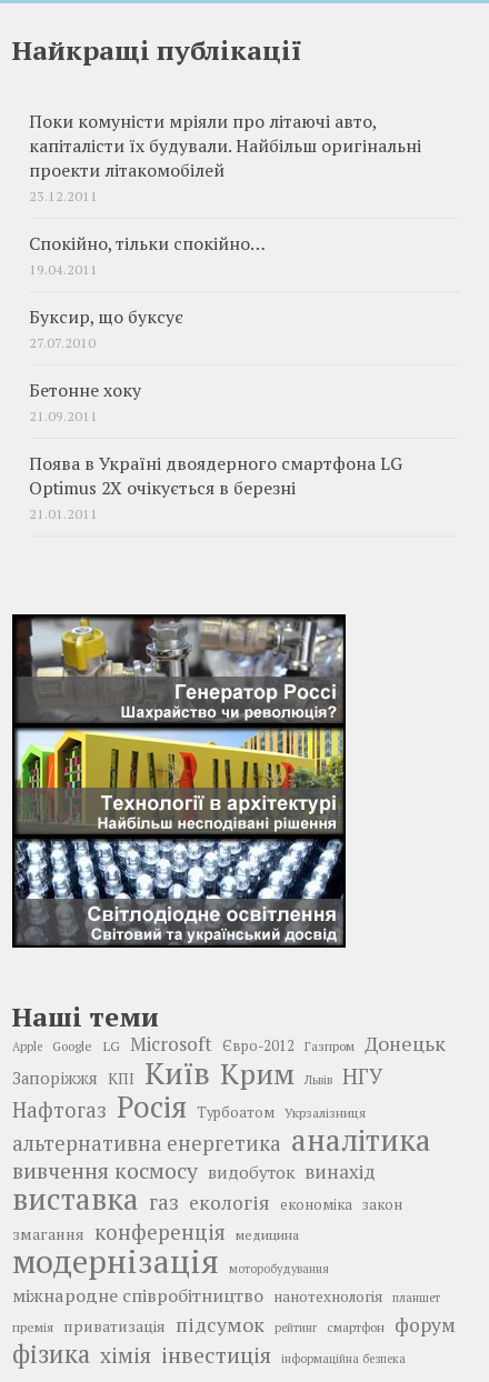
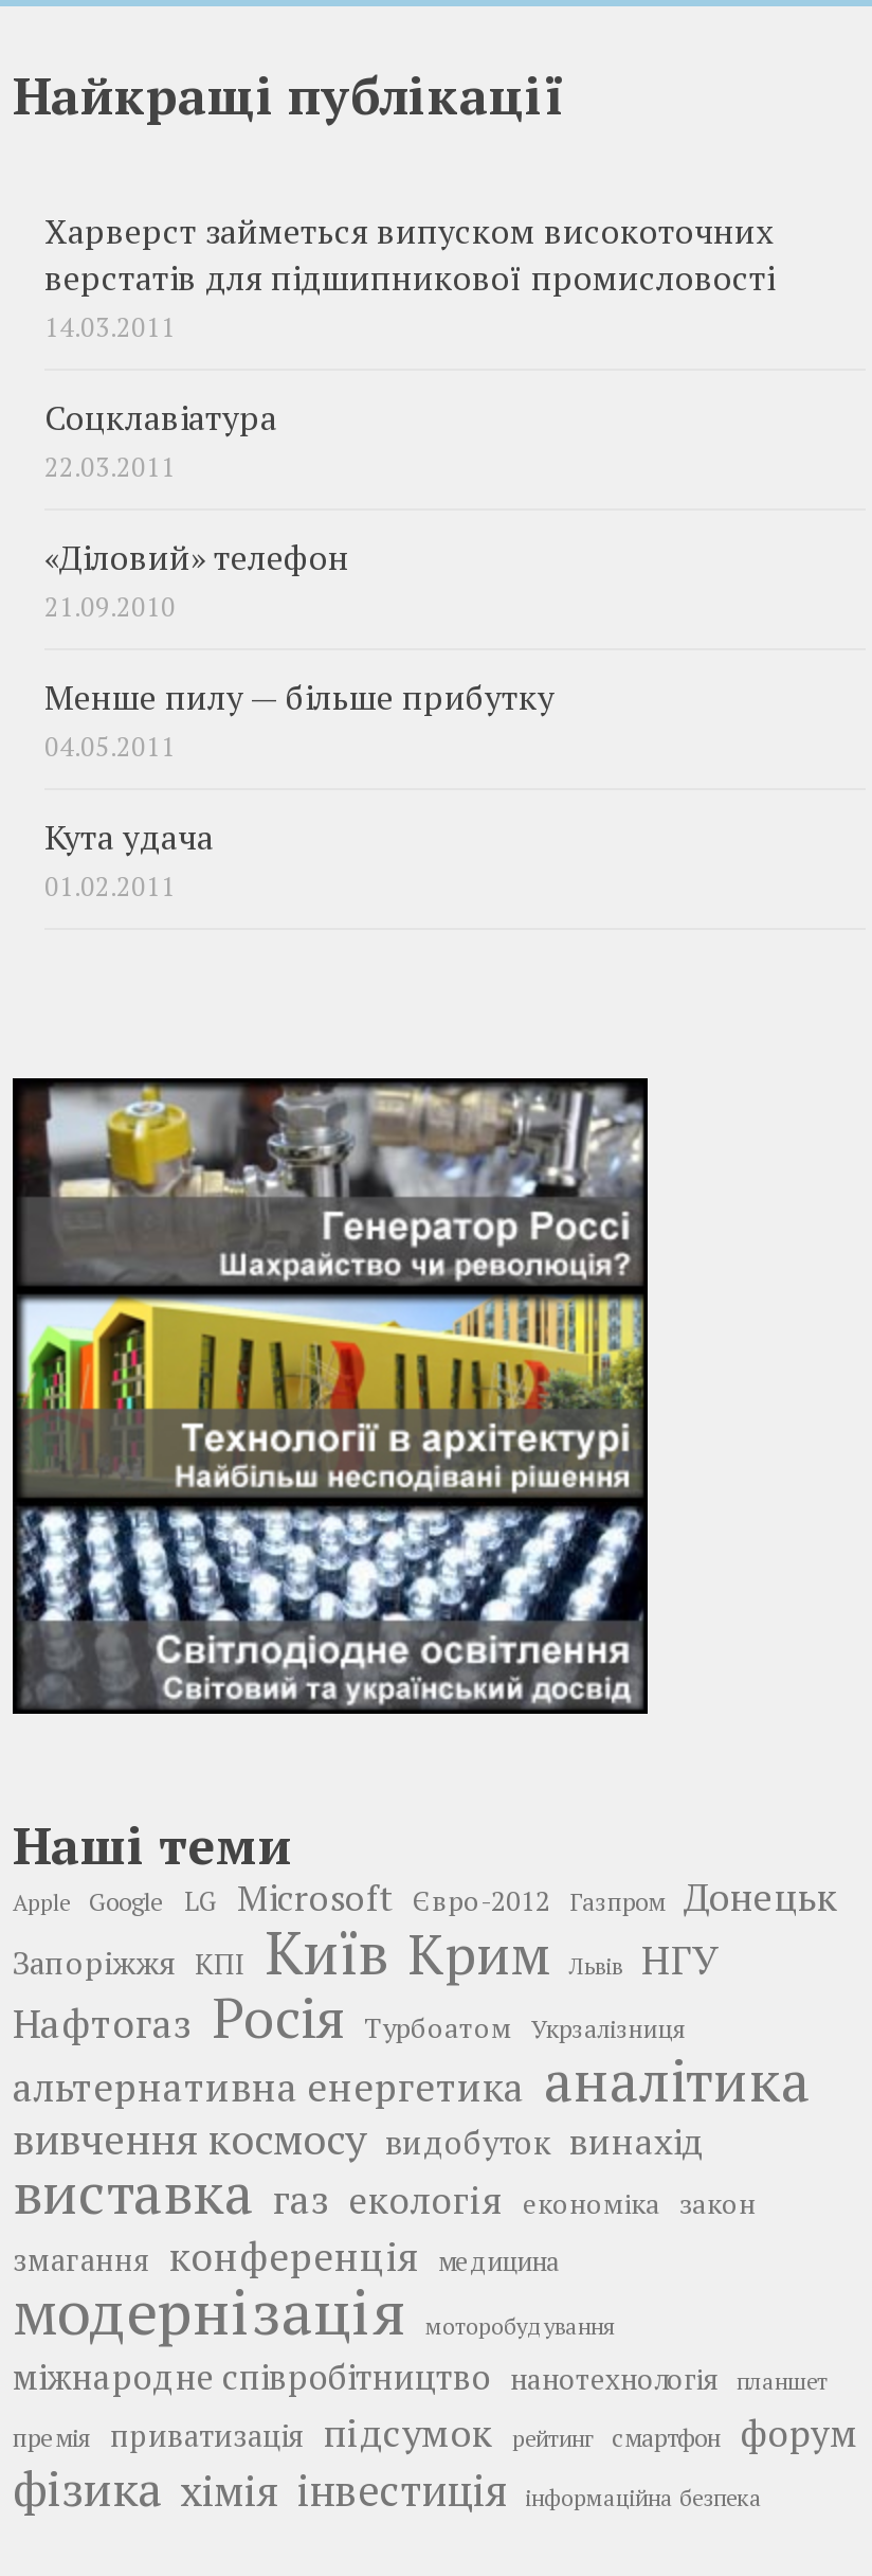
- Поки комуністи мріяли про літаючі авто,
- капіталісти їх будували. Найбільш оригінальні
- проекти літакомобілей
- 23.12.2011
+ Харверст займеться випуском високоточних
+ верстатів для підшипникової промисловості
+ 14.03.2011

- Спокійно, тільки спокійно…
- 19.04.2011
+ Соцклавіатура
+ 22.03.2011

- Буксир, що буксує
- 27.07.2010
+ «Діловий» телефон
+ 21.09.2010

- Бетонне хоку
- 21.09.2011
+ Менше пилу — більше прибутку
+ 04.05.2011

- Поява в Україні двоядерного смартфона LG
- Optimus 2X очікується в березні
- 21.01.2011
+ Кута удача
+ 01.02.2011
